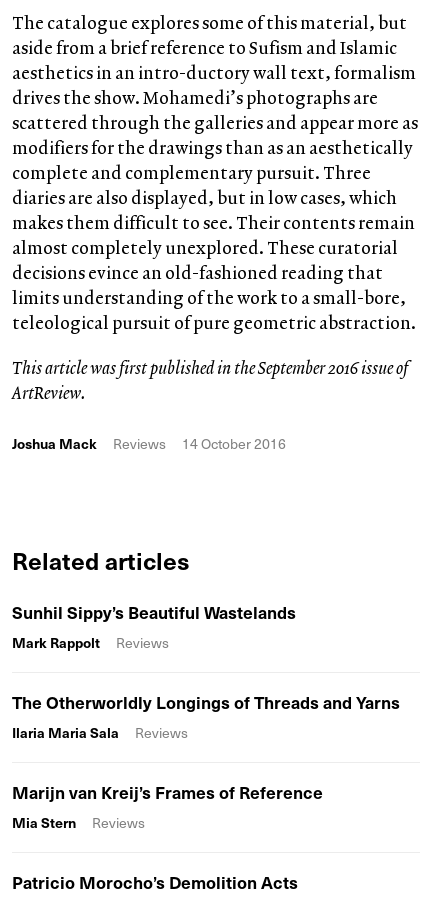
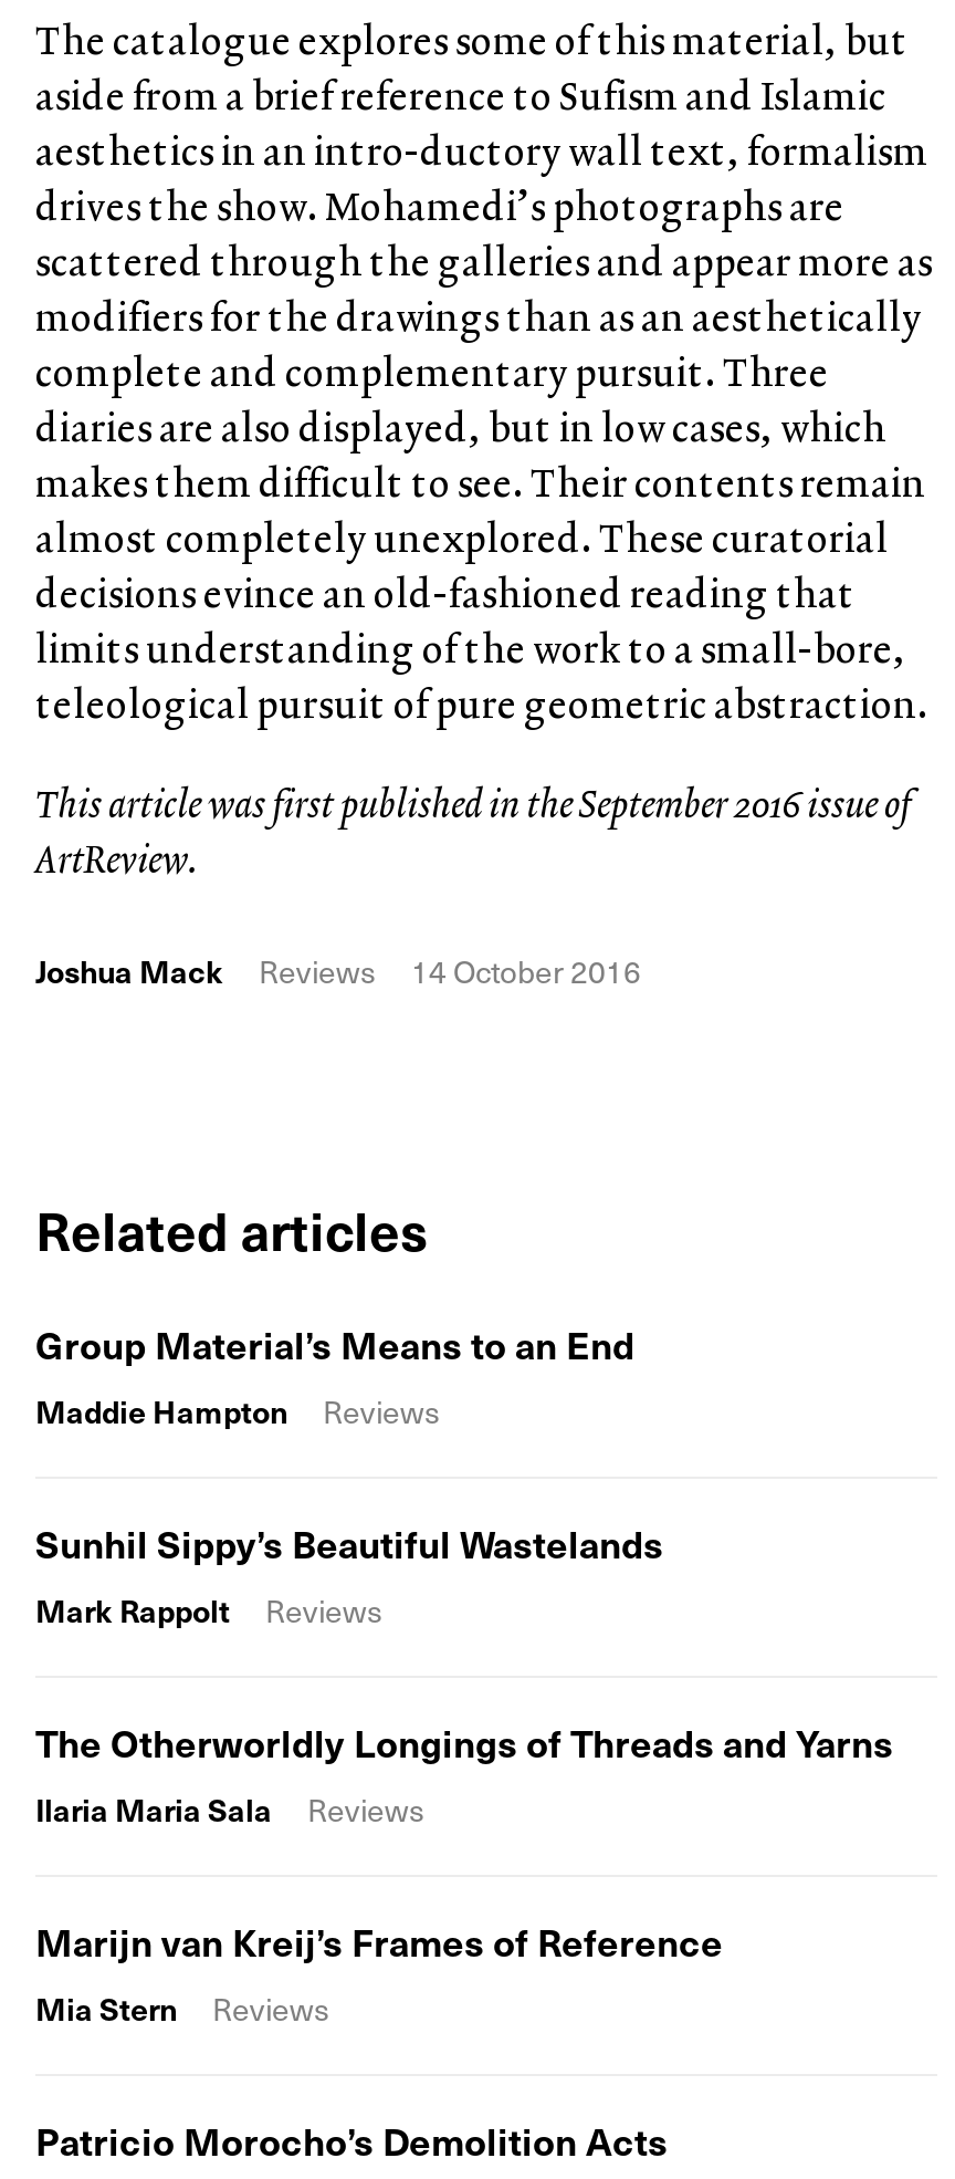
+ Group Material’s Means to an End
+ Maddie Hampton
+ Reviews
